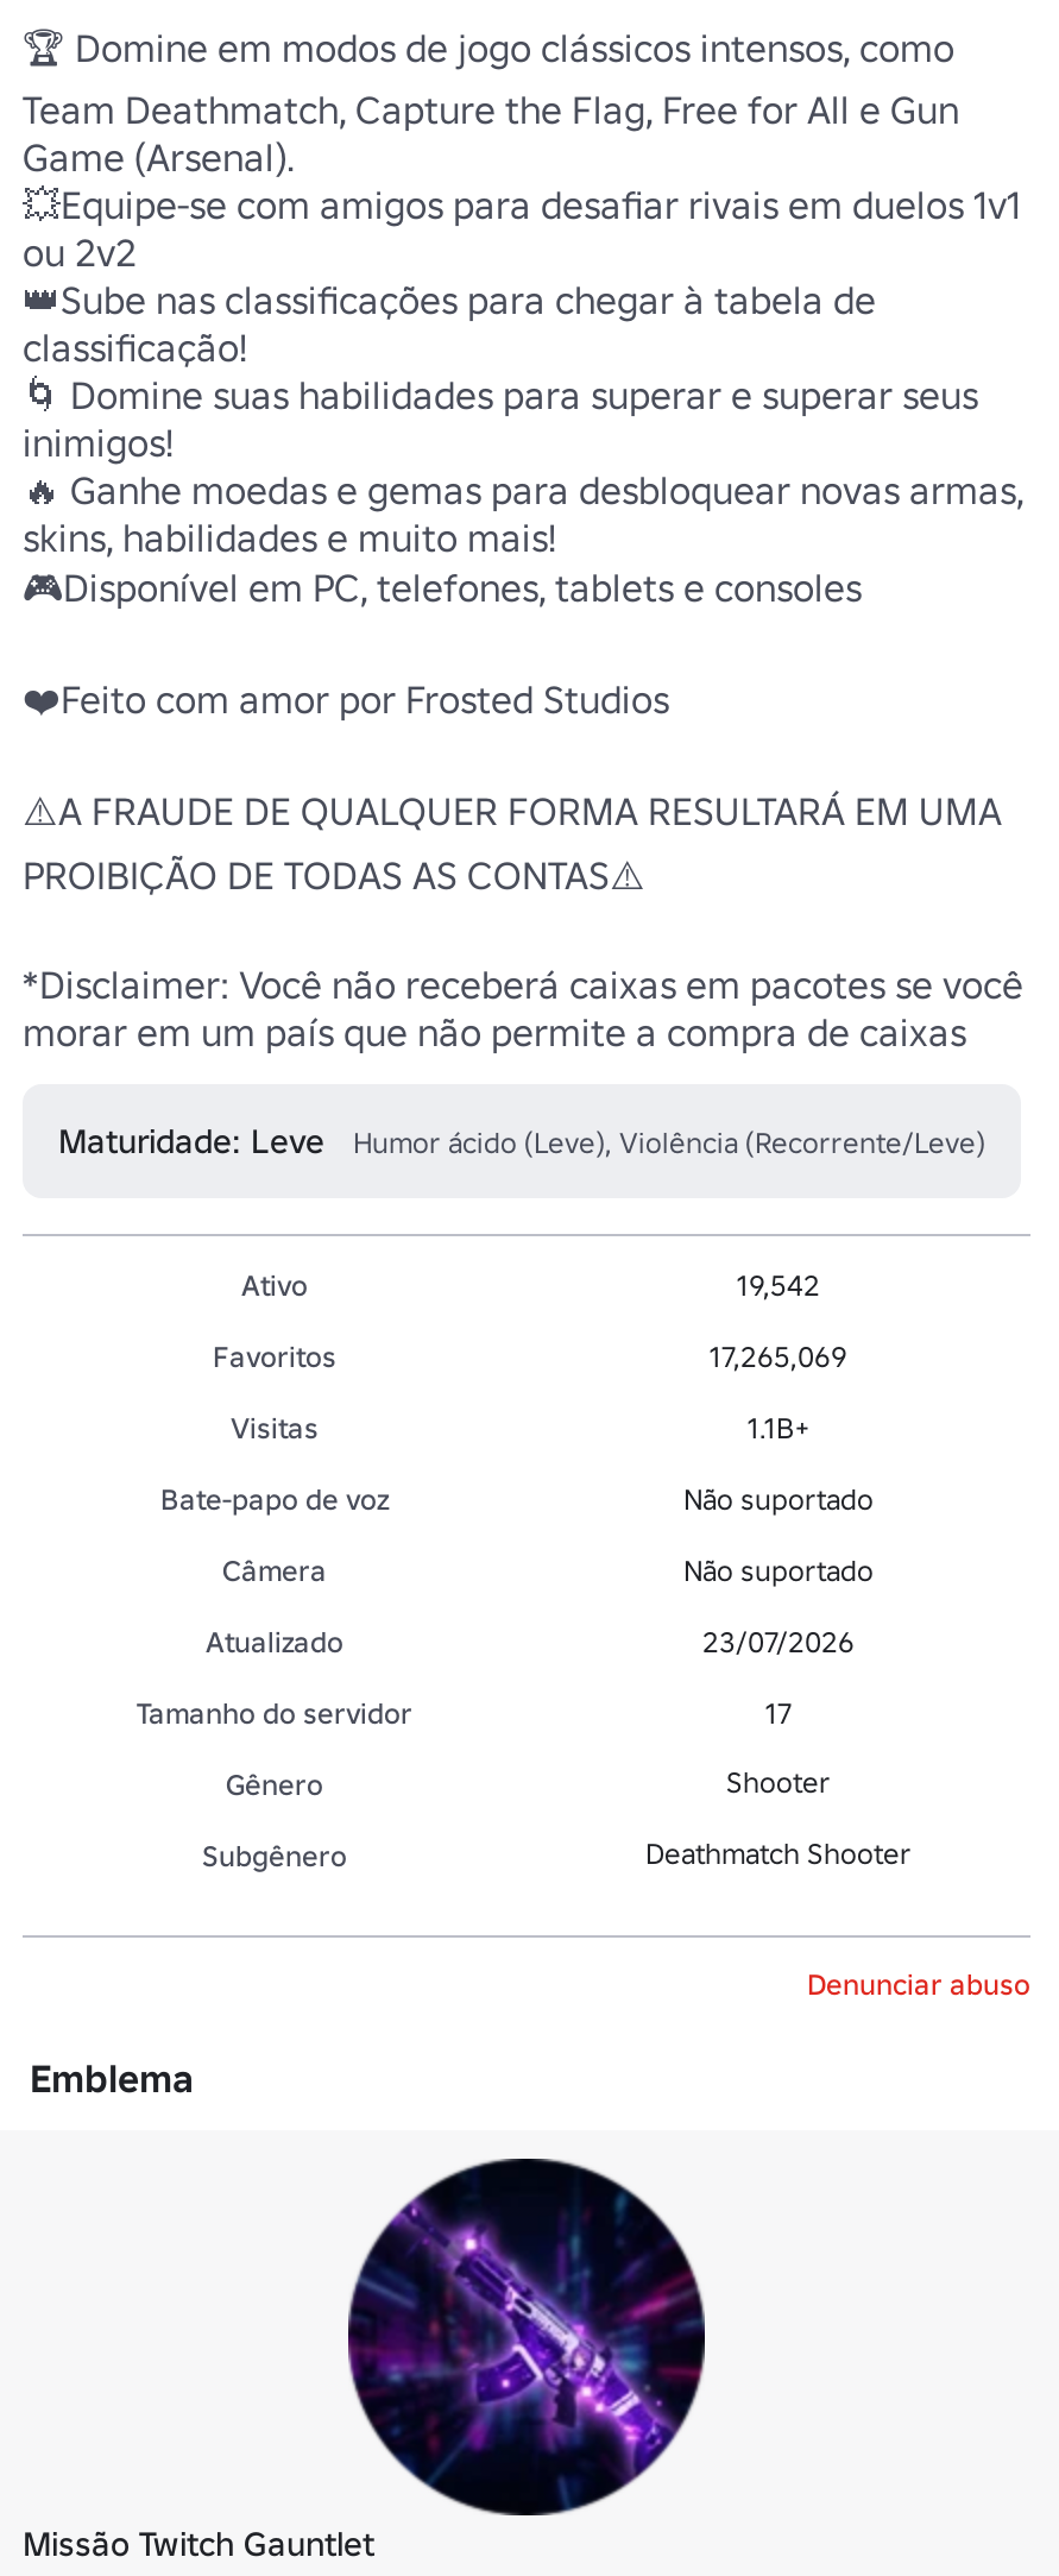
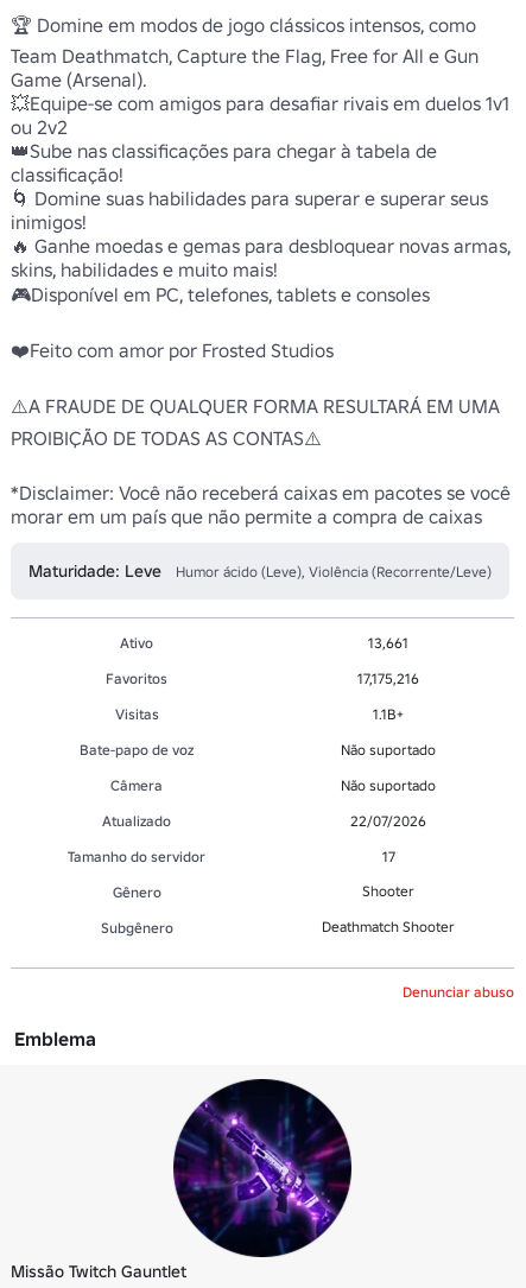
- 19,542
+ 13,661

- 17,265,069
+ 17,175,216

- 23/07/2026
+ 22/07/2026
